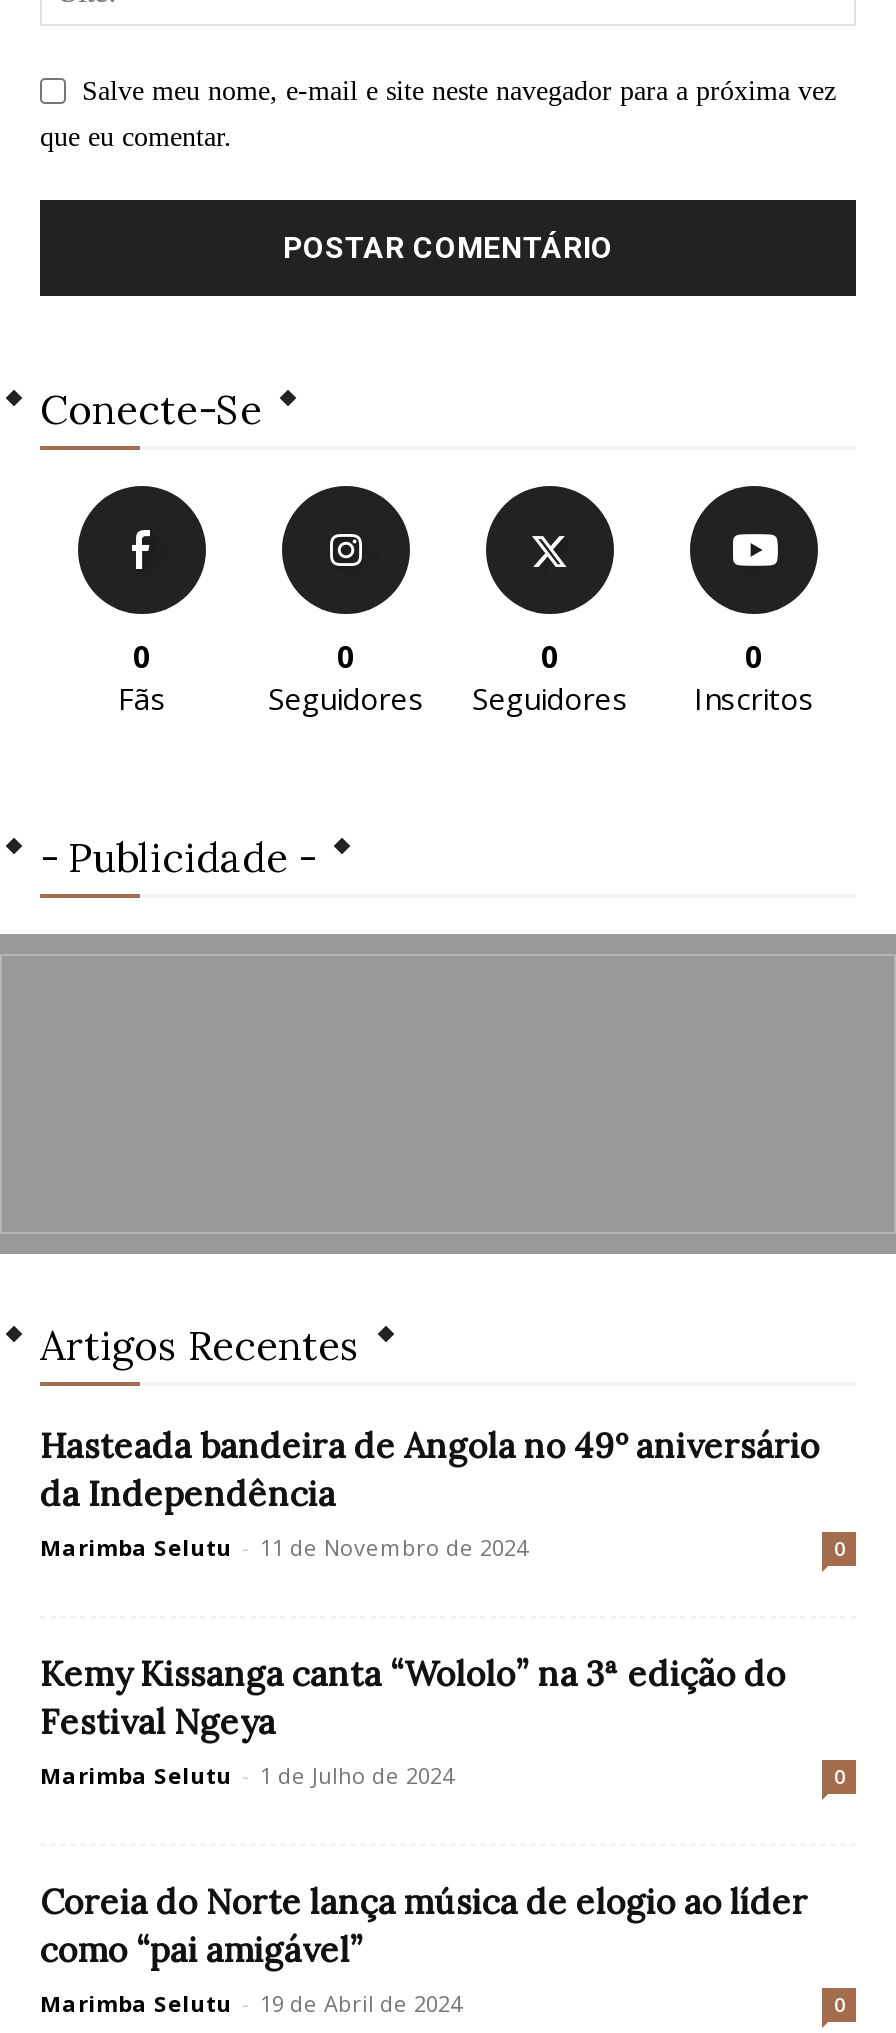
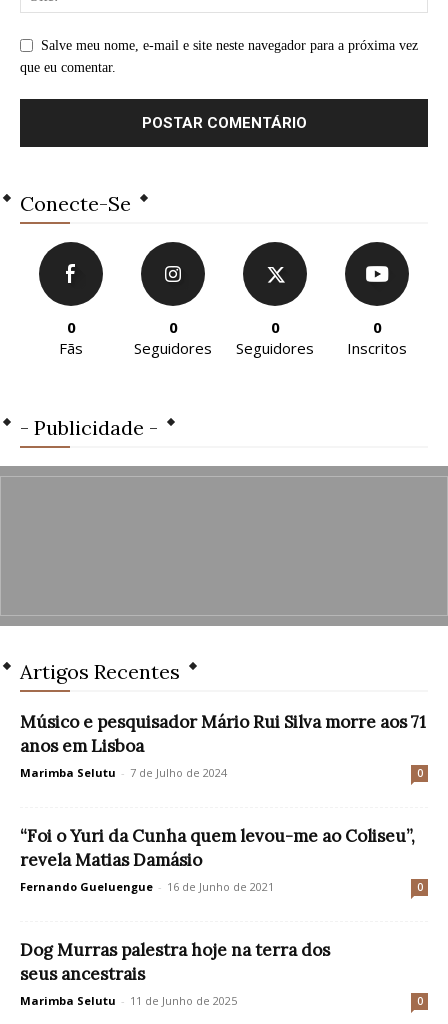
- Hasteada bandeira de Angola no 49º aniversário
- da Independência
- Marimba Selutu - 11 de Novembro de 2024
+ Músico e pesquisador Mário Rui Silva morre aos 71
+ anos em Lisboa
+ Marimba Selutu - 7 de Julho de 2024

- Kemy Kissanga canta “Wololo” na 3ª edição do
- Festival Ngeya
- Marimba Selutu - 1 de Julho de 2024
+ “Foi o Yuri da Cunha quem levou-me ao Coliseu”,
+ revela Matias Damásio
+ Fernando Gueluengue - 16 de Junho de 2021

- Coreia do Norte lança música de elogio ao líder
- como “pai amigável”
- Marimba Selutu - 19 de Abril de 2024
+ Dog Murras palestra hoje na terra dos
+ seus ancestrais
+ Marimba Selutu - 11 de Junho de 2025
